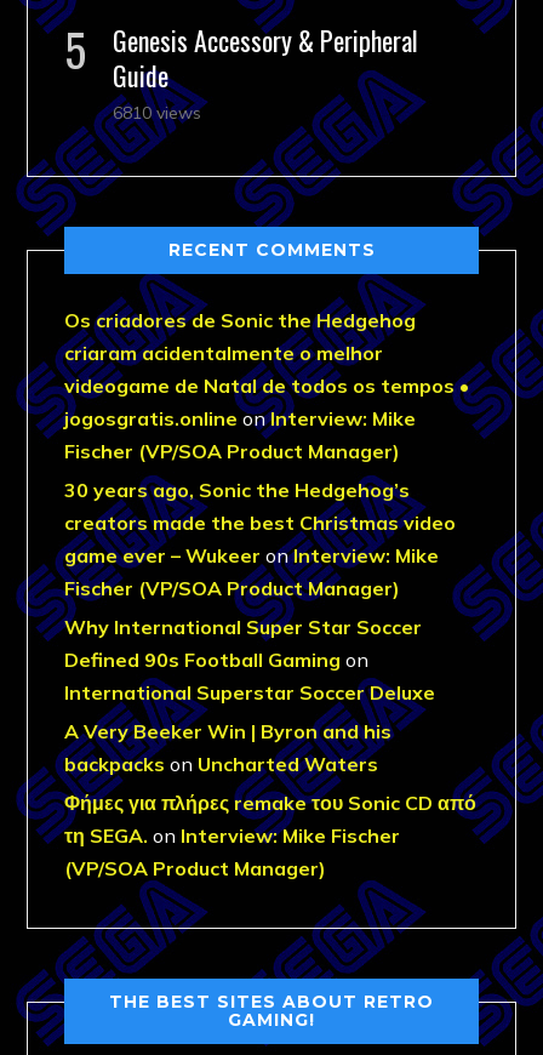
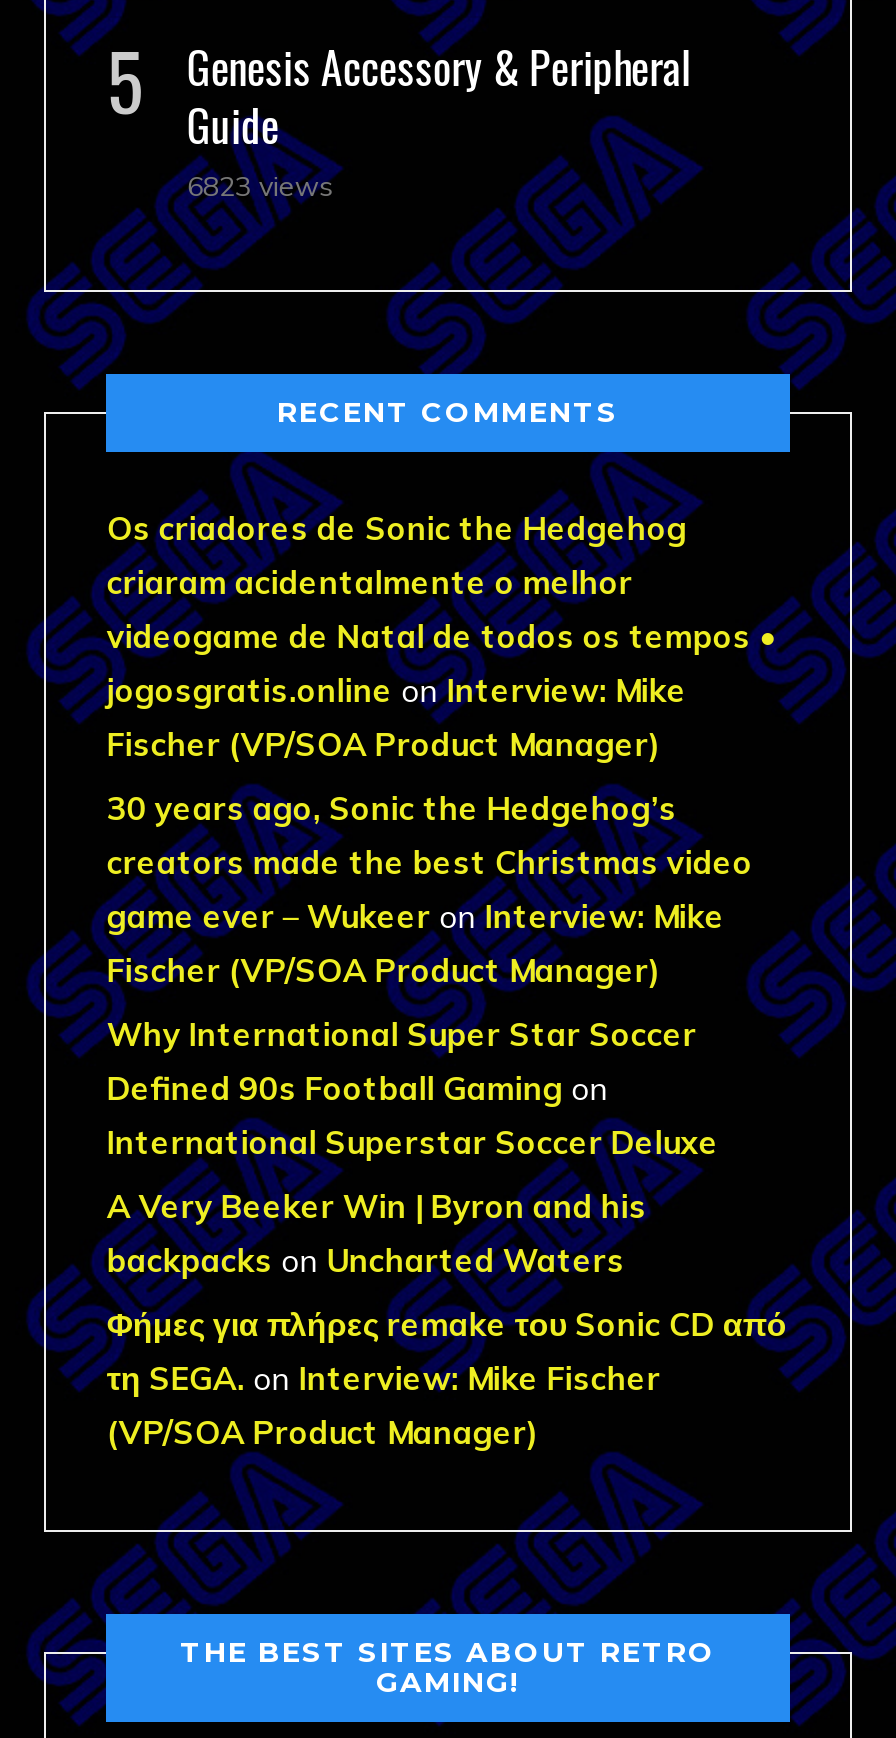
- 6810 views
+ 6823 views
